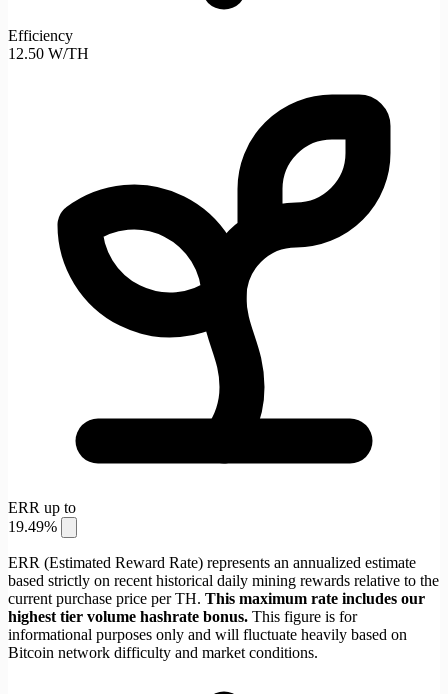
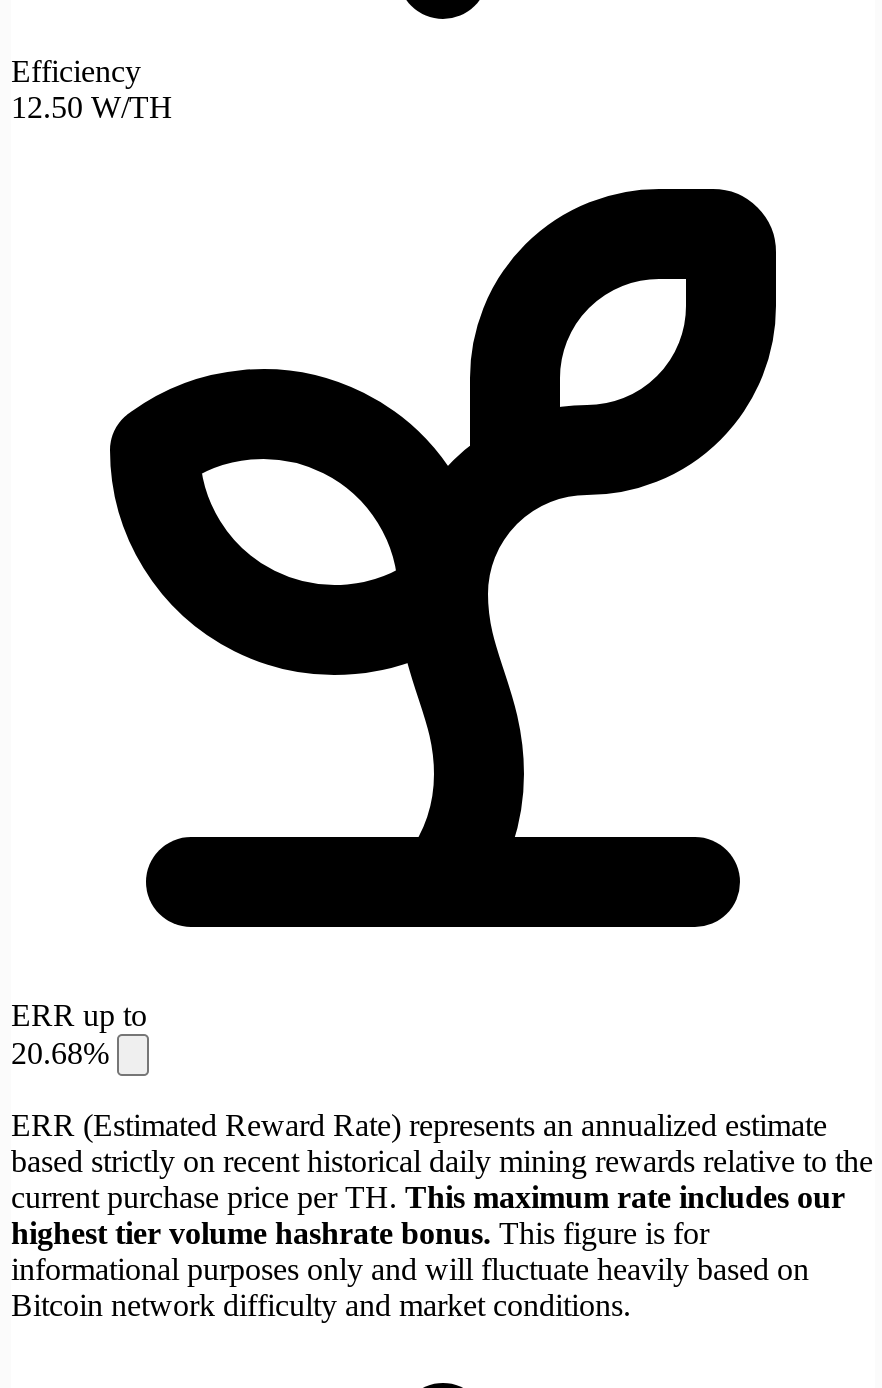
- 19.49%
+ 20.68%
